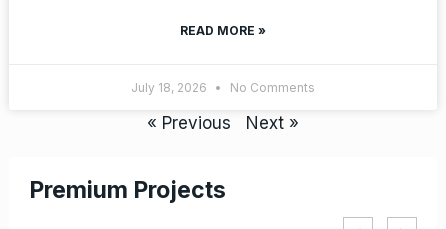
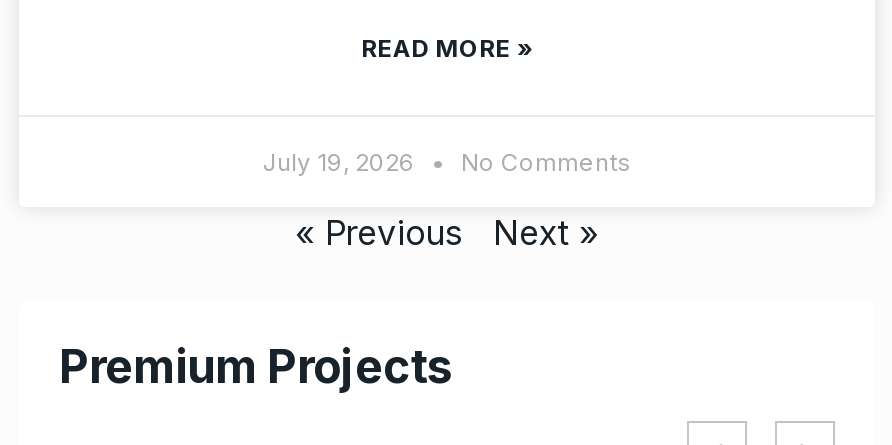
- July 18, 2026 No Comments
+ July 19, 2026 No Comments
